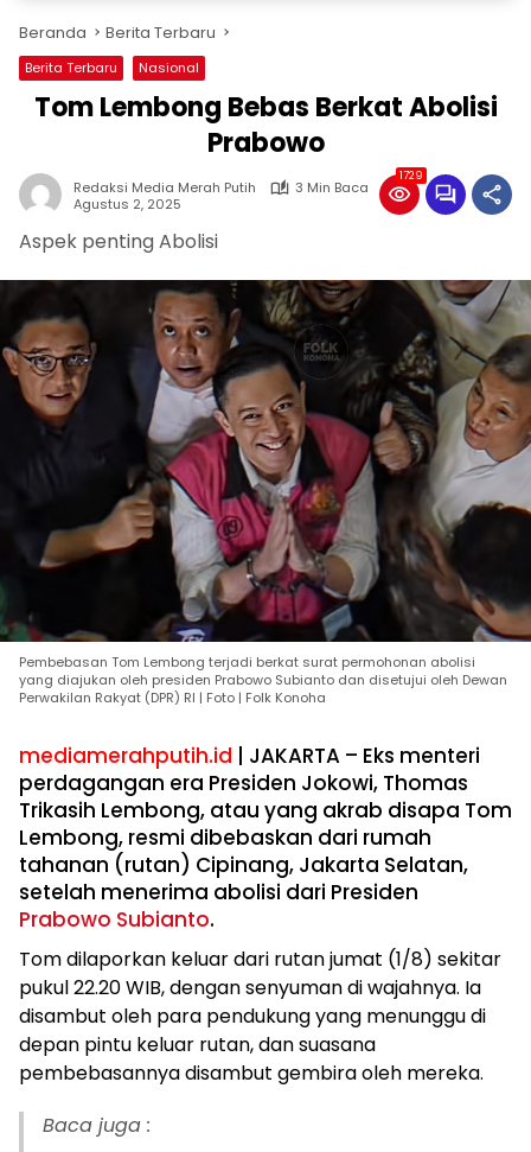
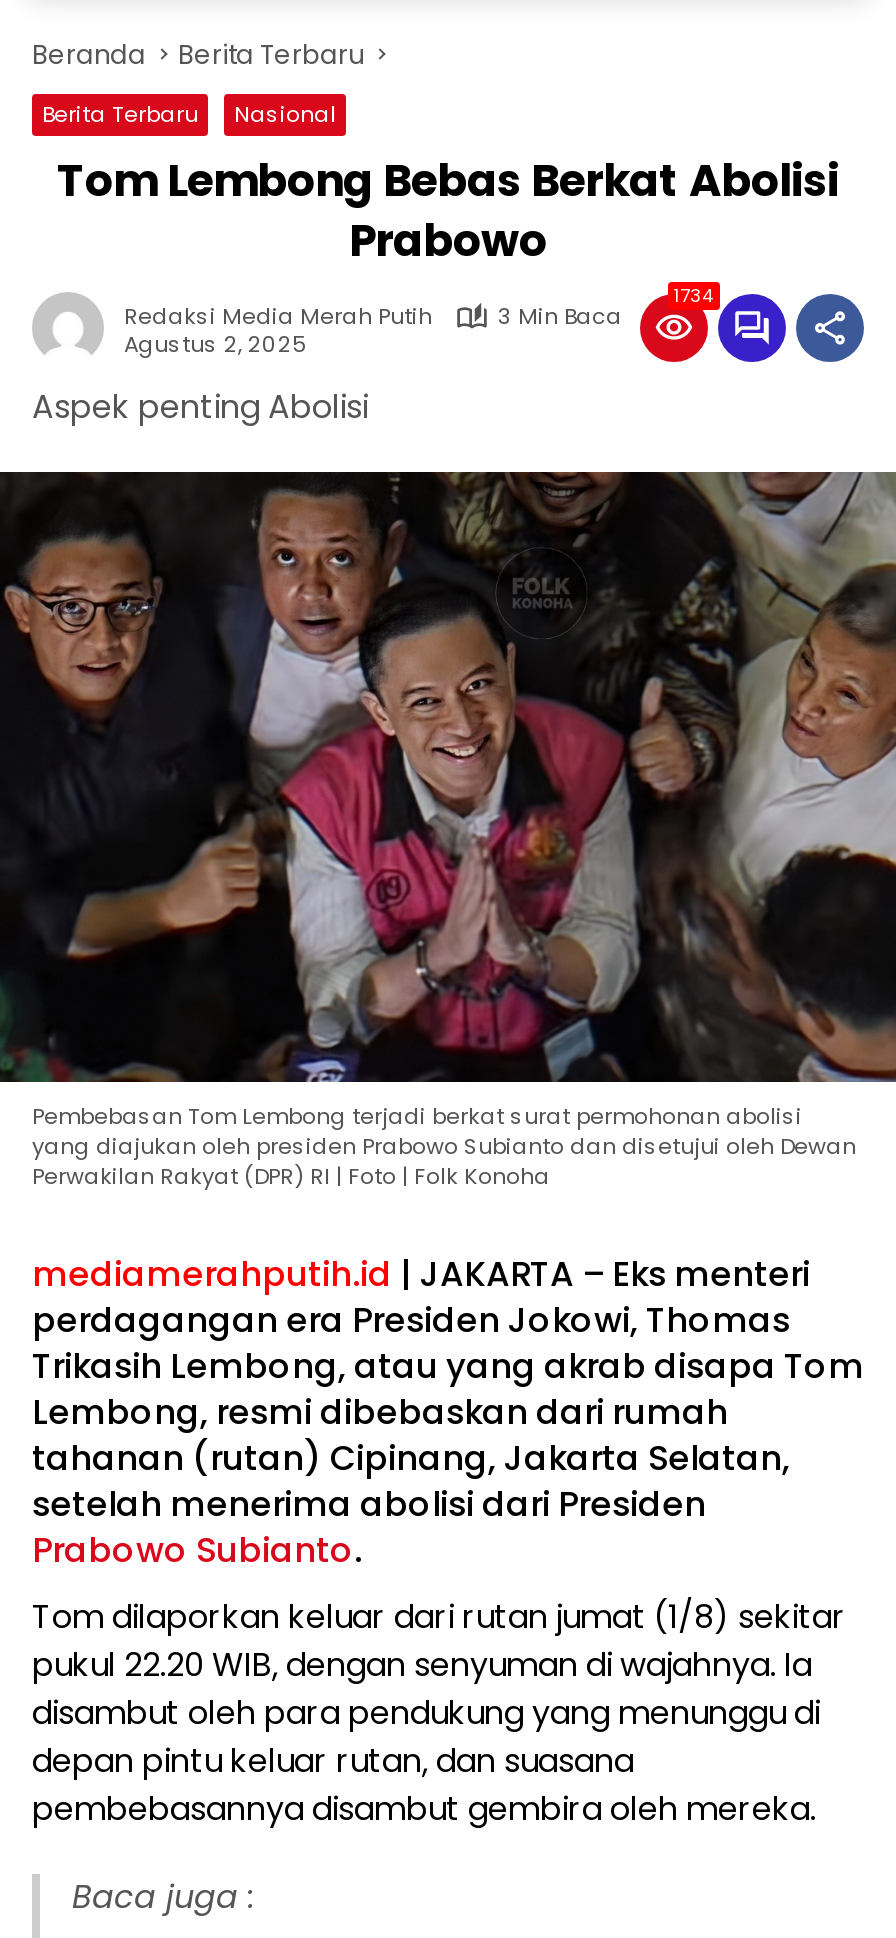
- 1729
+ 1734
